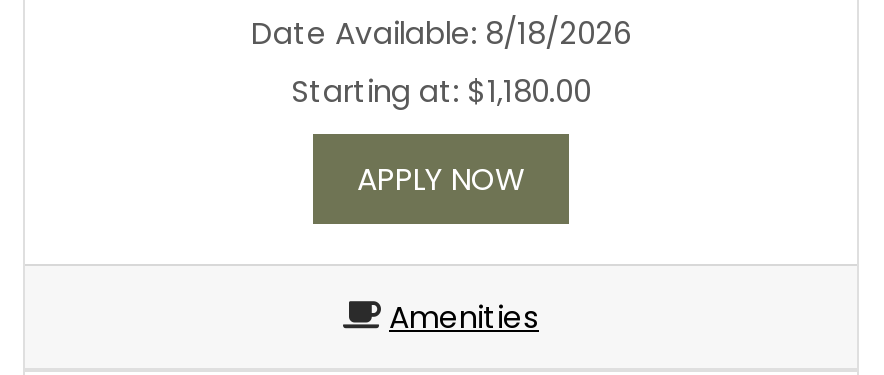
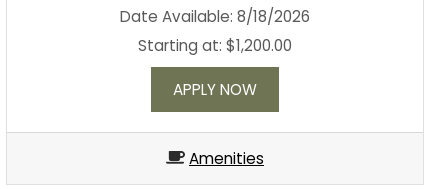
- Starting at: $1,180.00
+ Starting at: $1,200.00
